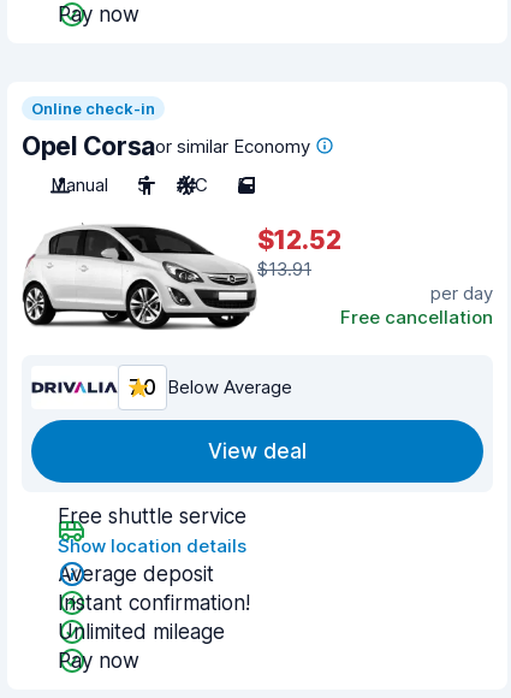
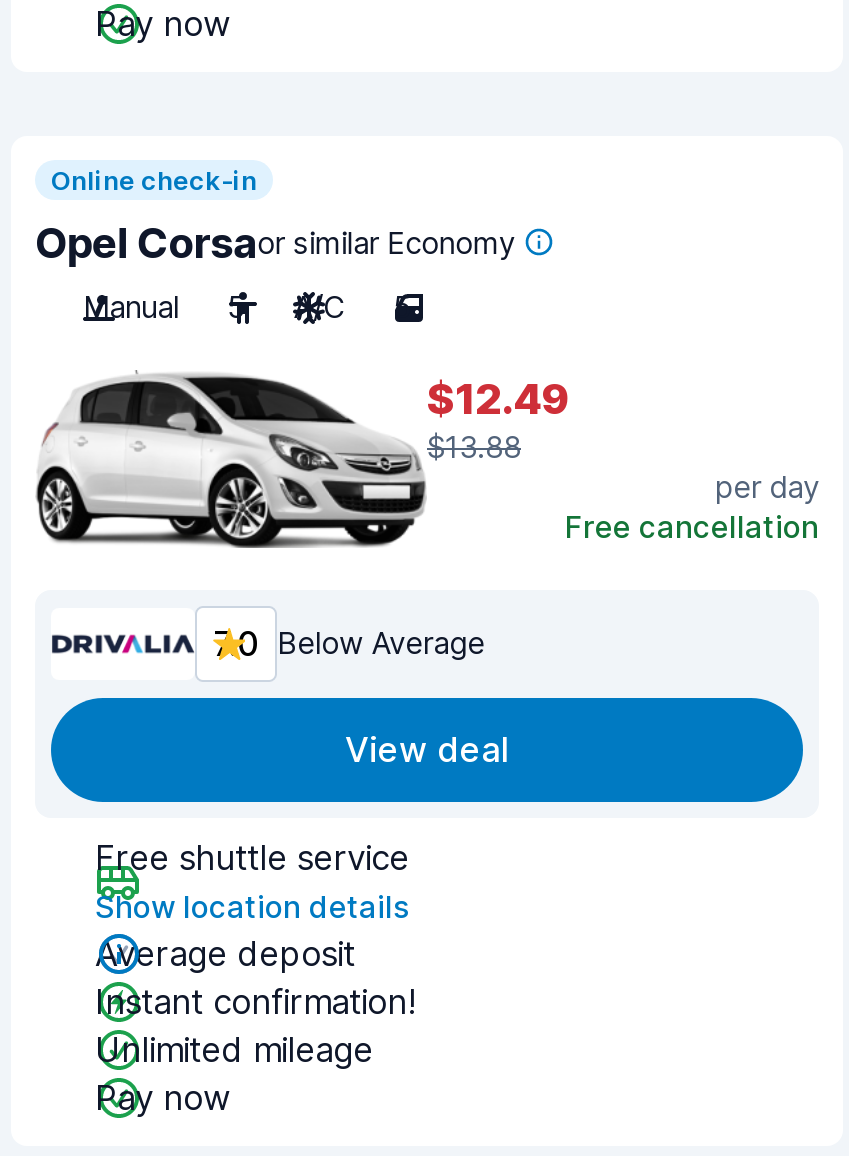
- $12.52
+ $12.49

- $13.91
+ $13.88
